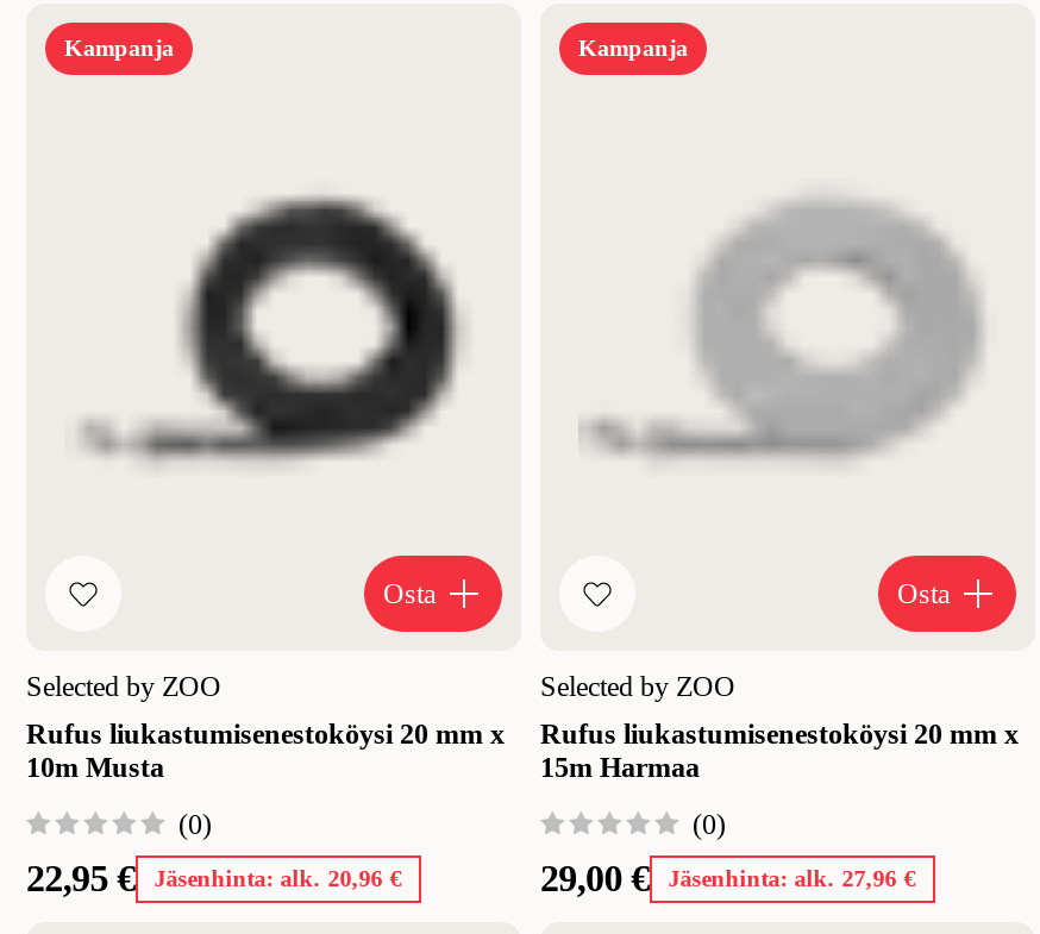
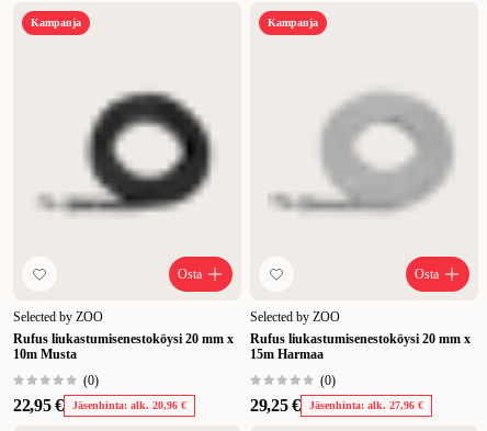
- 29,00 € Jäsenhinta: alk. 27,96 €
+ 29,25 € Jäsenhinta: alk. 27,96 €
